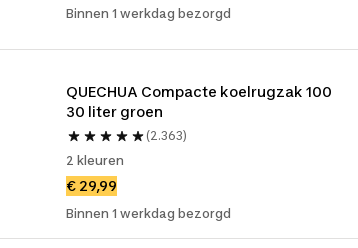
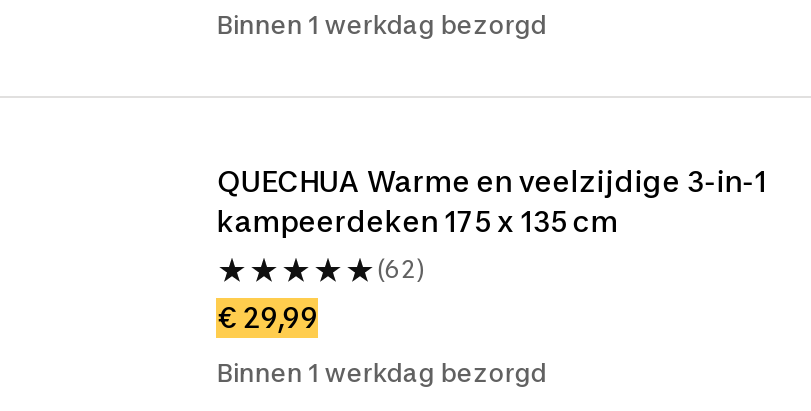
- QUECHUA Compacte koelrugzak 100
- 30 liter groen
- (2.363)
- 2 kleuren
+ QUECHUA Warme en veelzijdige 3-in-1
+ kampeerdeken 175 x 135 cm
+ (62)
